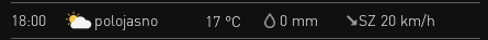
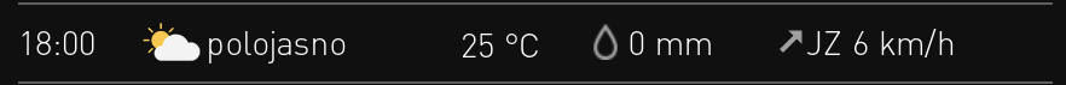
- 17 °C
+ 25 °C

- SZ 20 km/h
+ JZ 6 km/h
